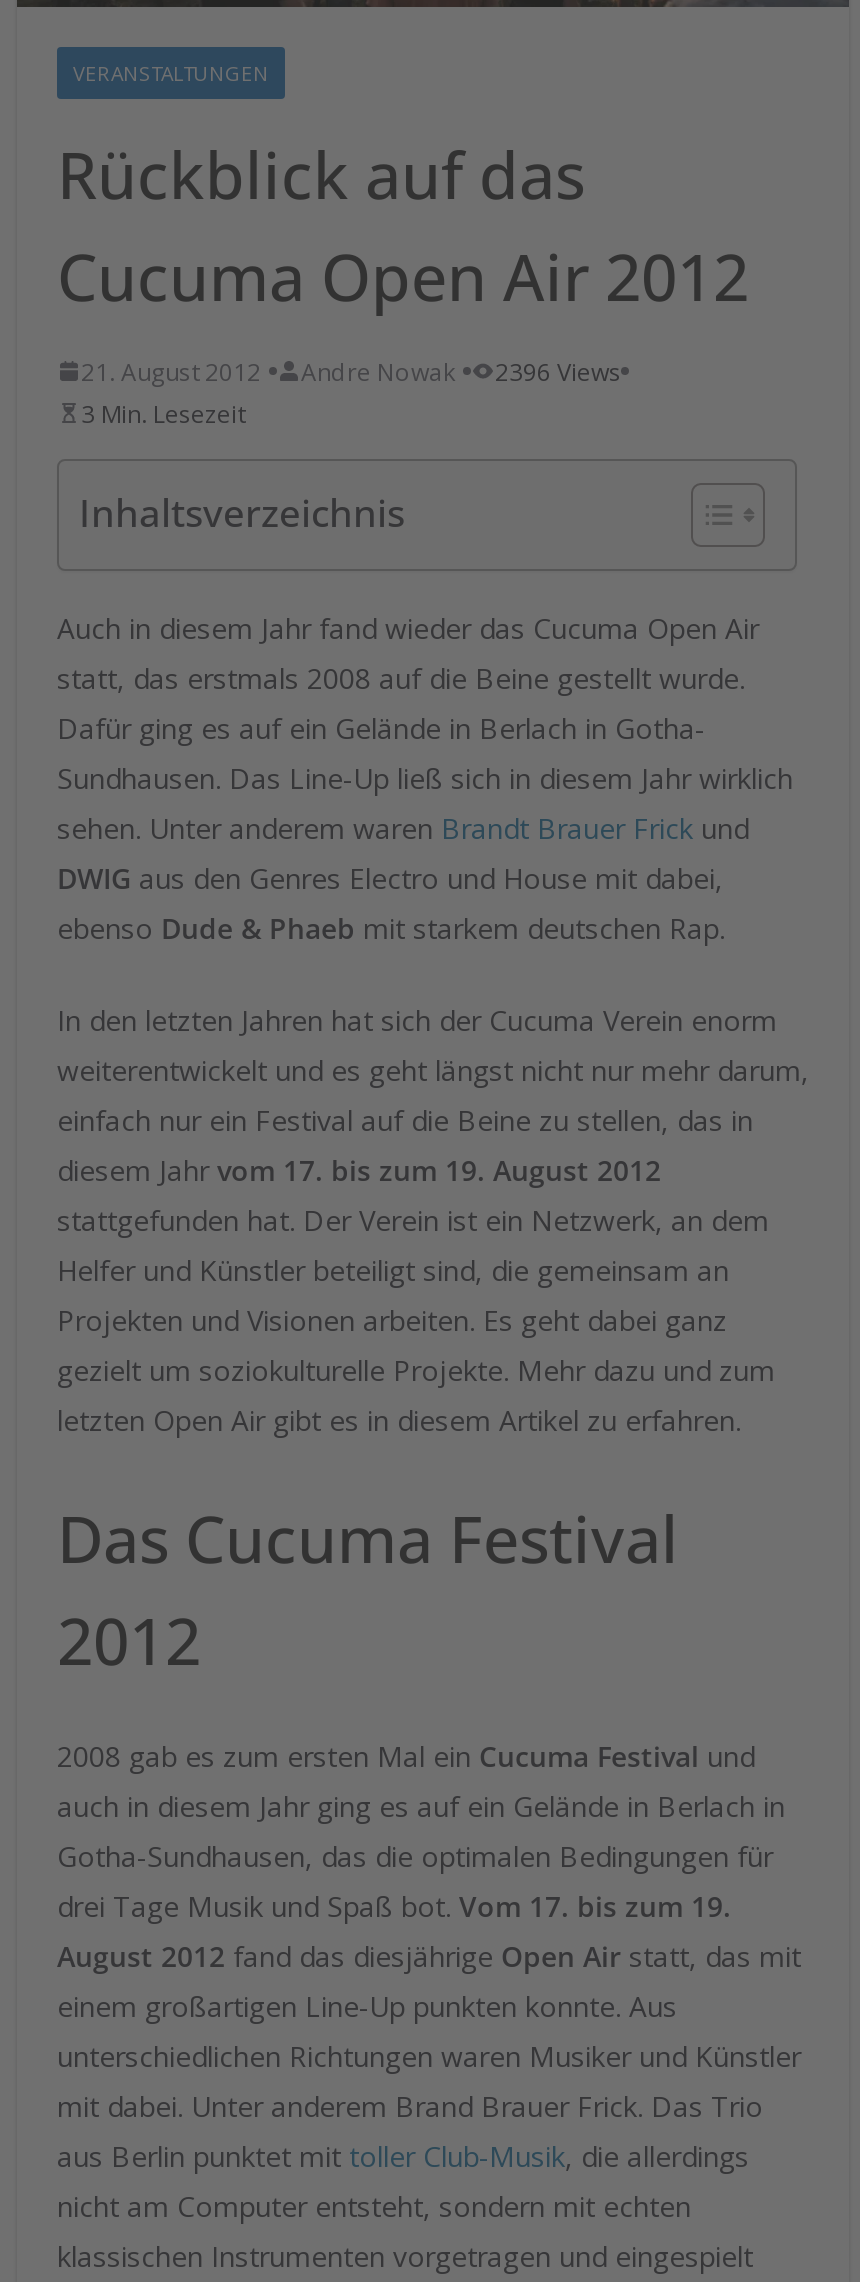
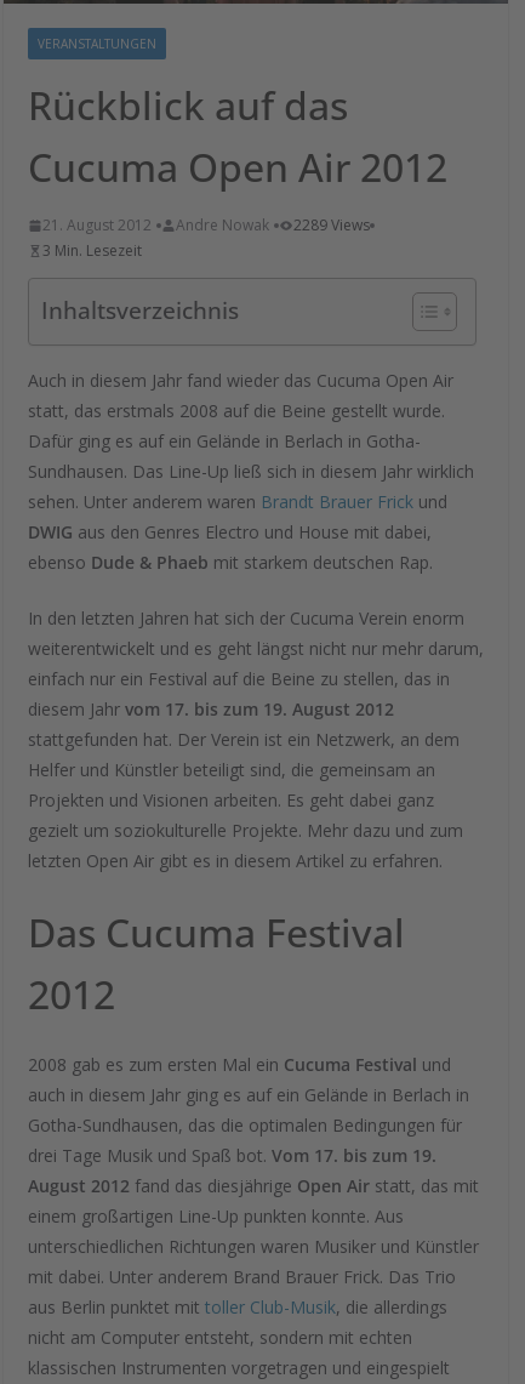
- 2396 Views
+ 2289 Views
